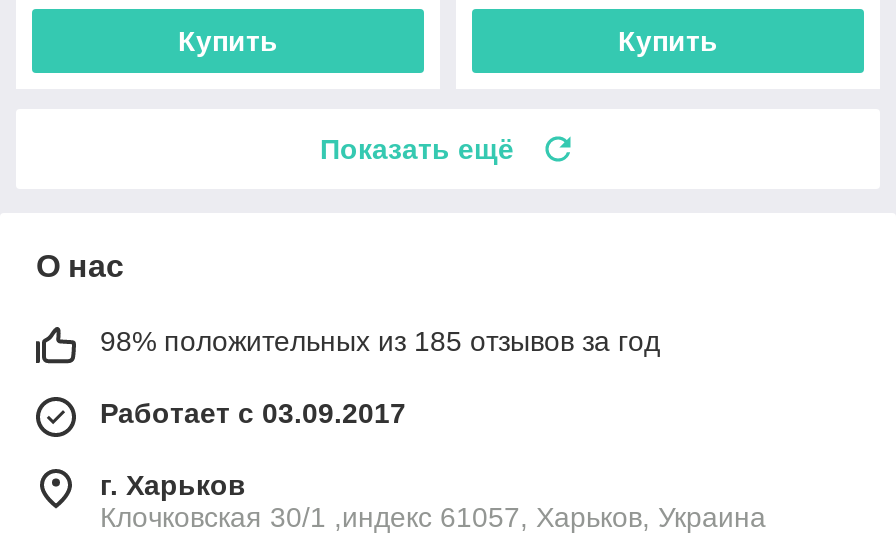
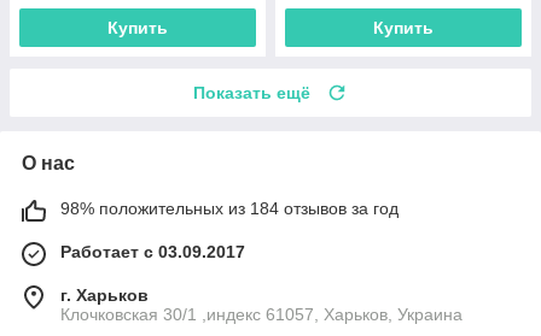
- 98% положительных из 185 отзывов за год
+ 98% положительных из 184 отзывов за год
